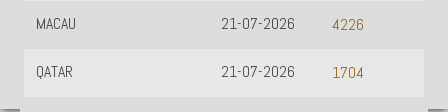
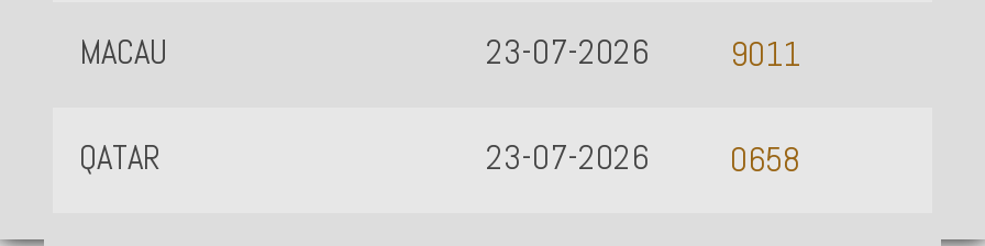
- 21-07-2026
+ 23-07-2026

- 4226
+ 9011

- 21-07-2026
+ 23-07-2026

- 1704
+ 0658
